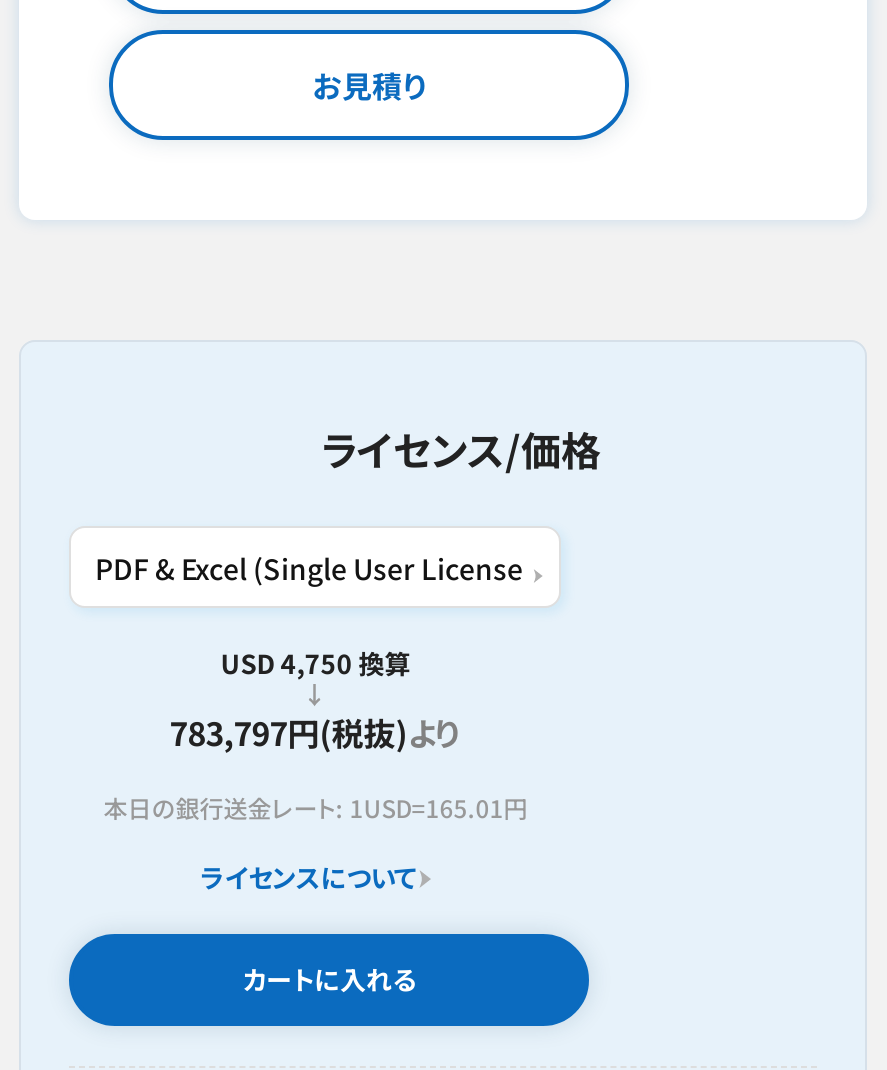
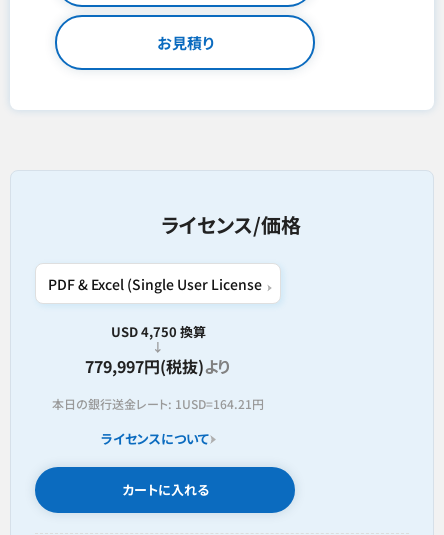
- 783,797円(税抜)より
+ 779,997円(税抜)より

- 本日の銀行送金レート: 1USD=165.01円
+ 本日の銀行送金レート: 1USD=164.21円
